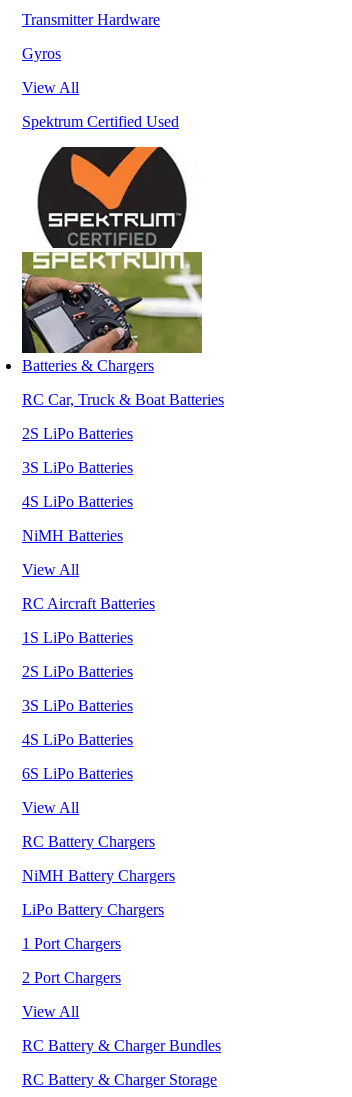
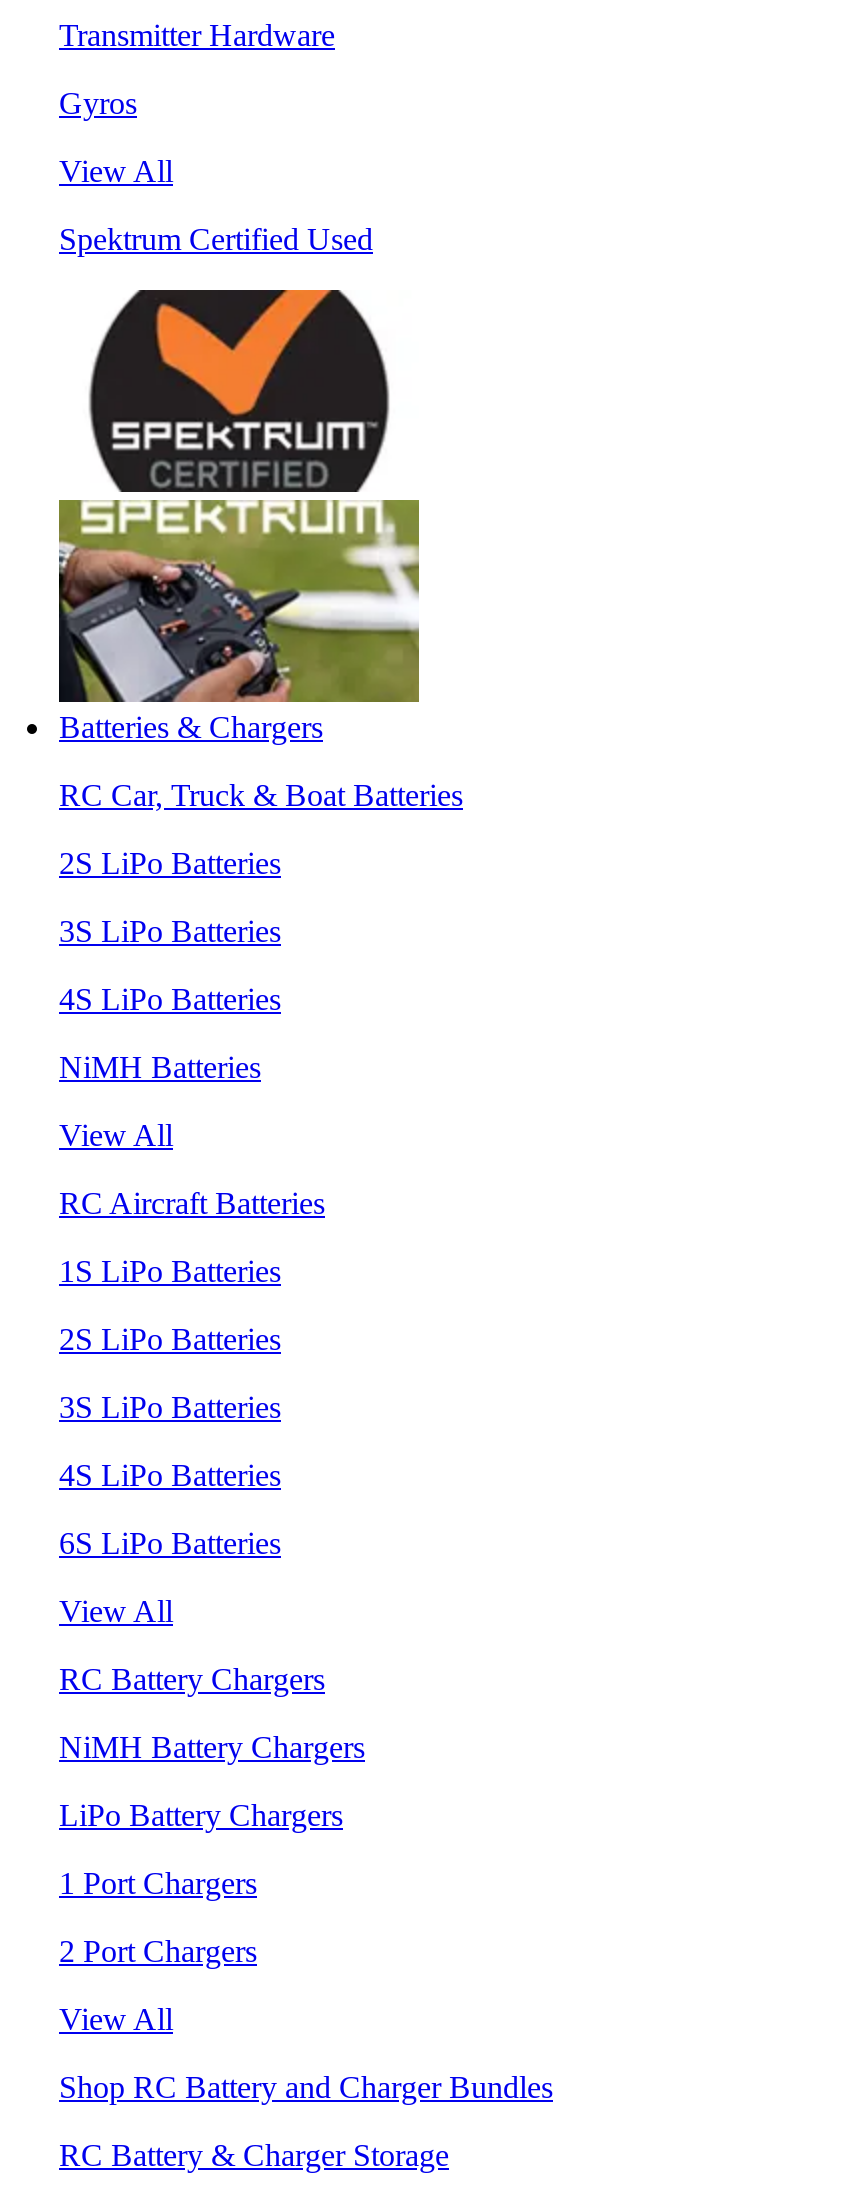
- RC Battery & Charger Bundles
+ Shop RC Battery and Charger Bundles
